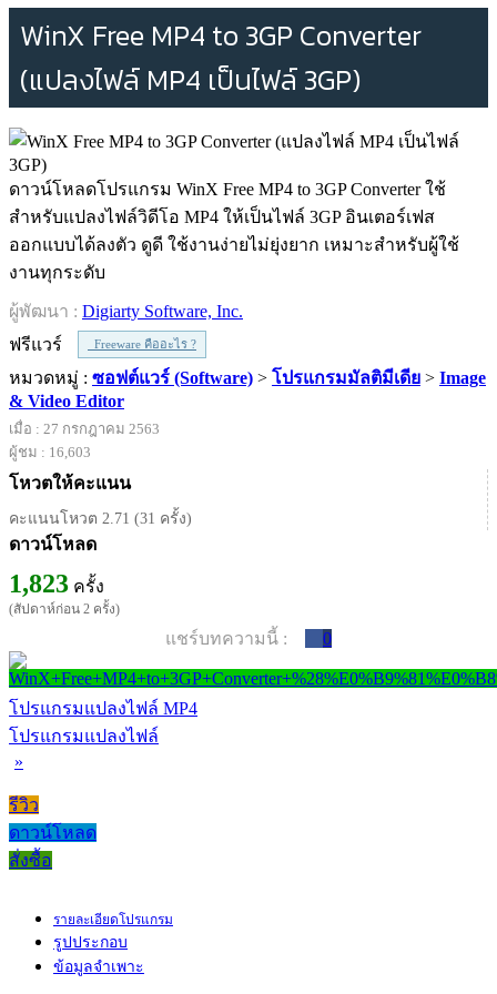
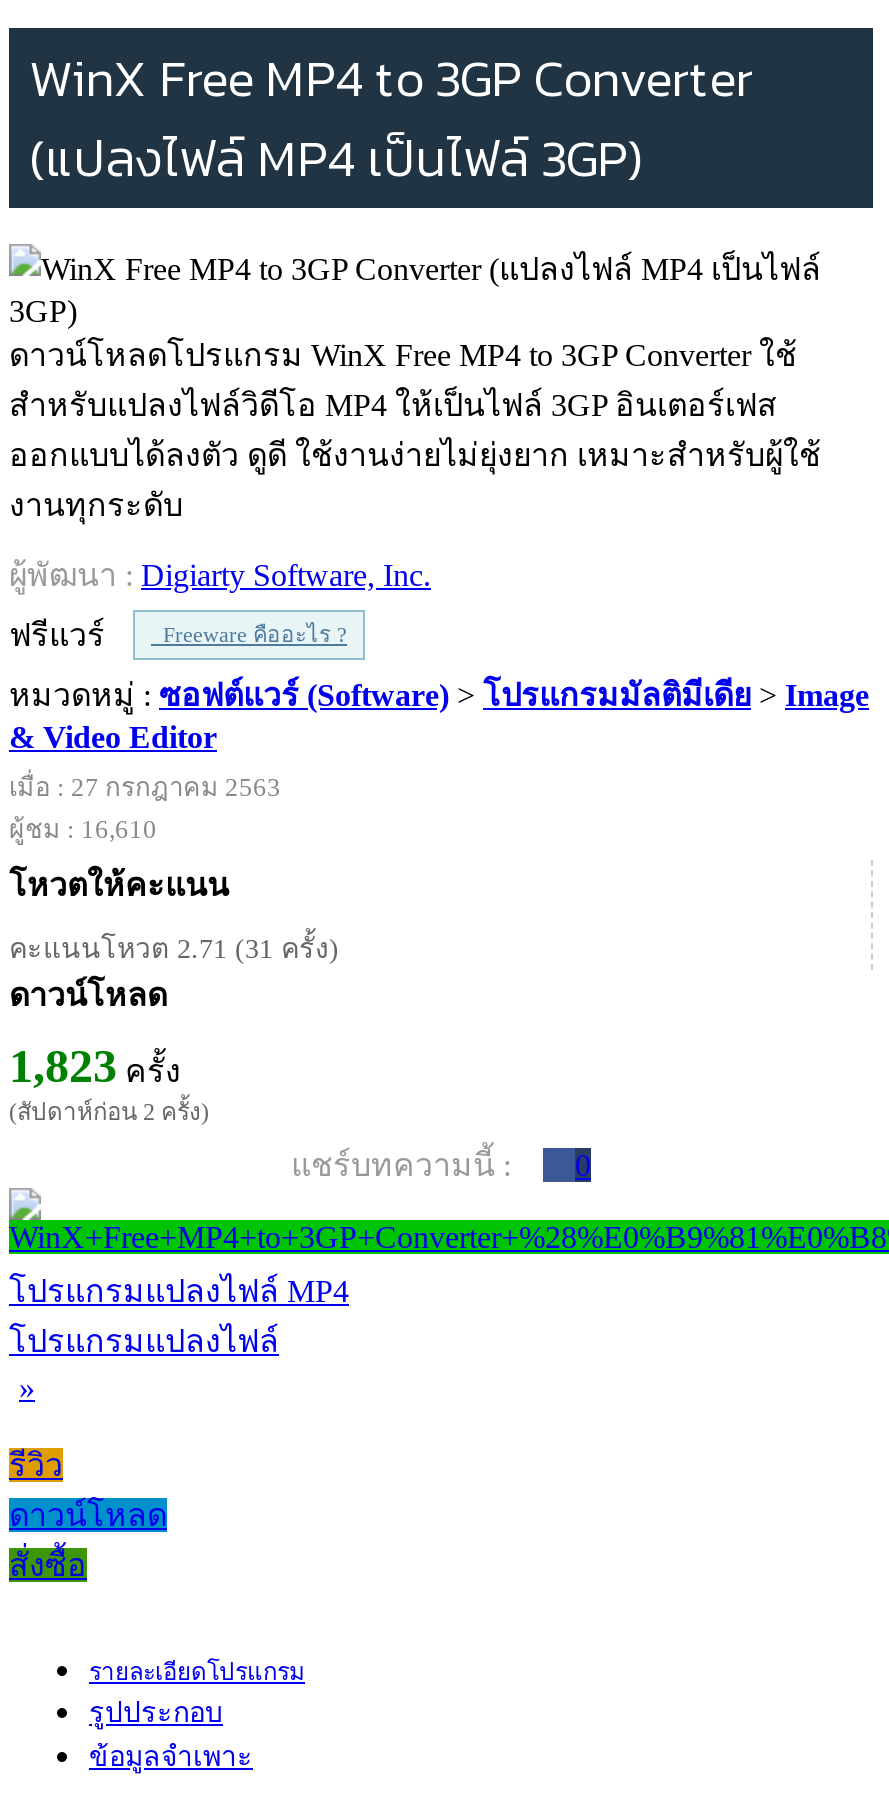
- ผู้ชม : 16,603
+ ผู้ชม : 16,610
